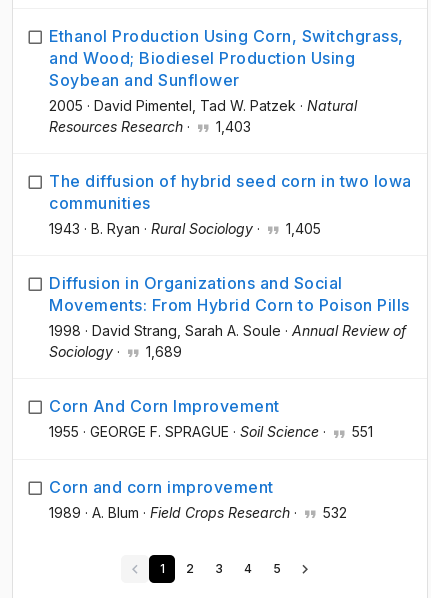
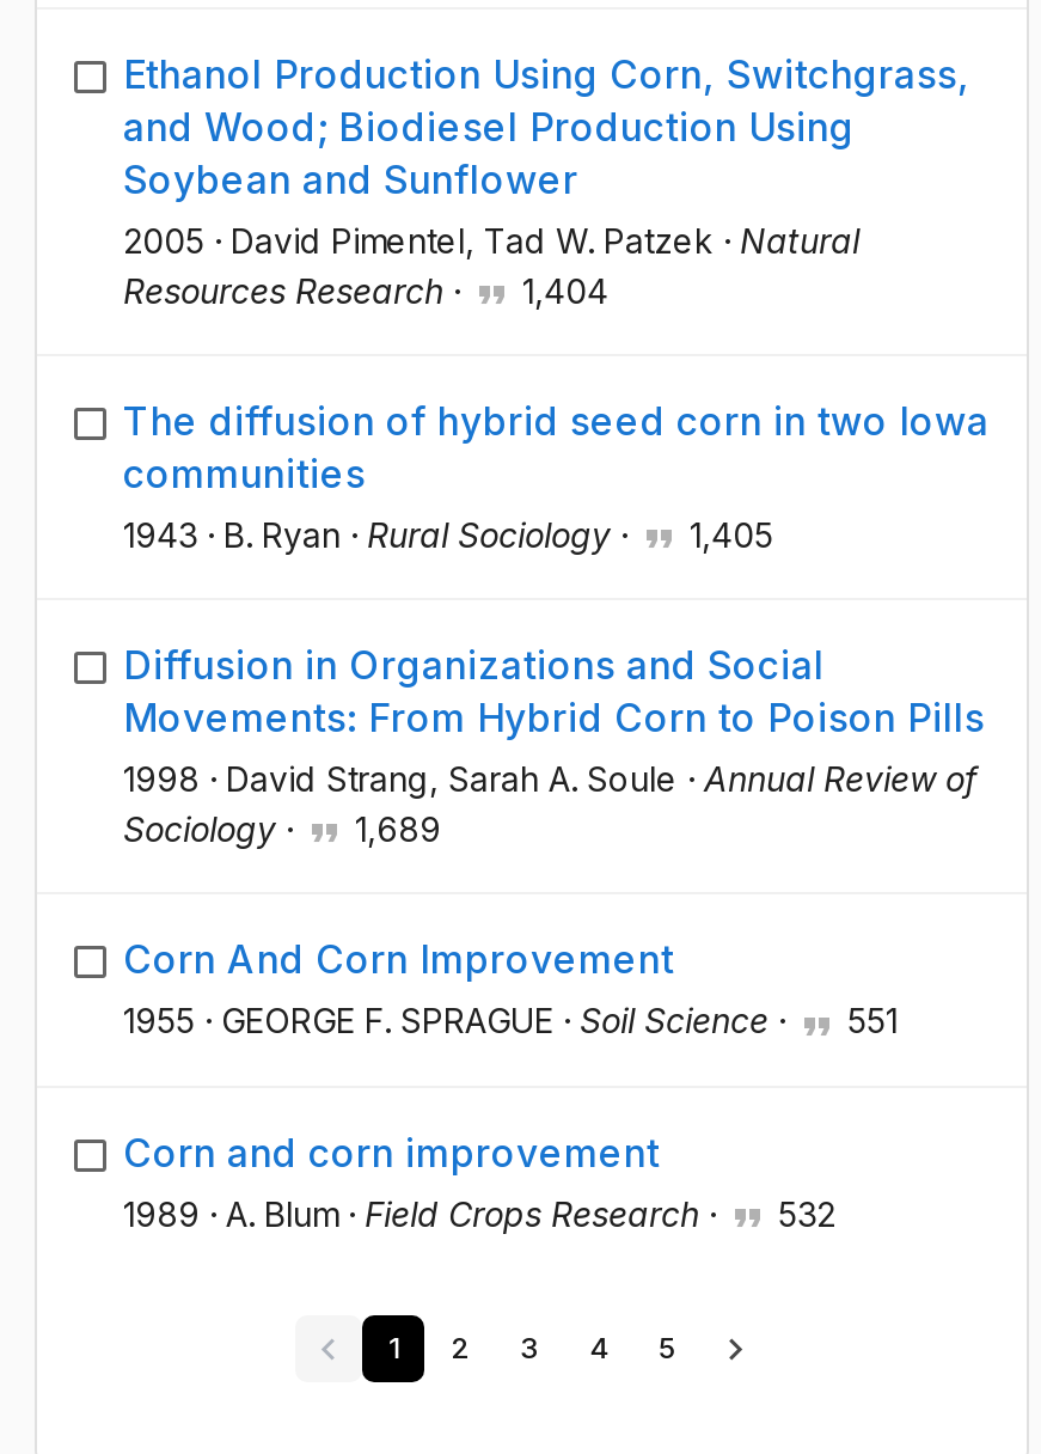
- Resources Research · 1,403
+ Resources Research · 1,404
